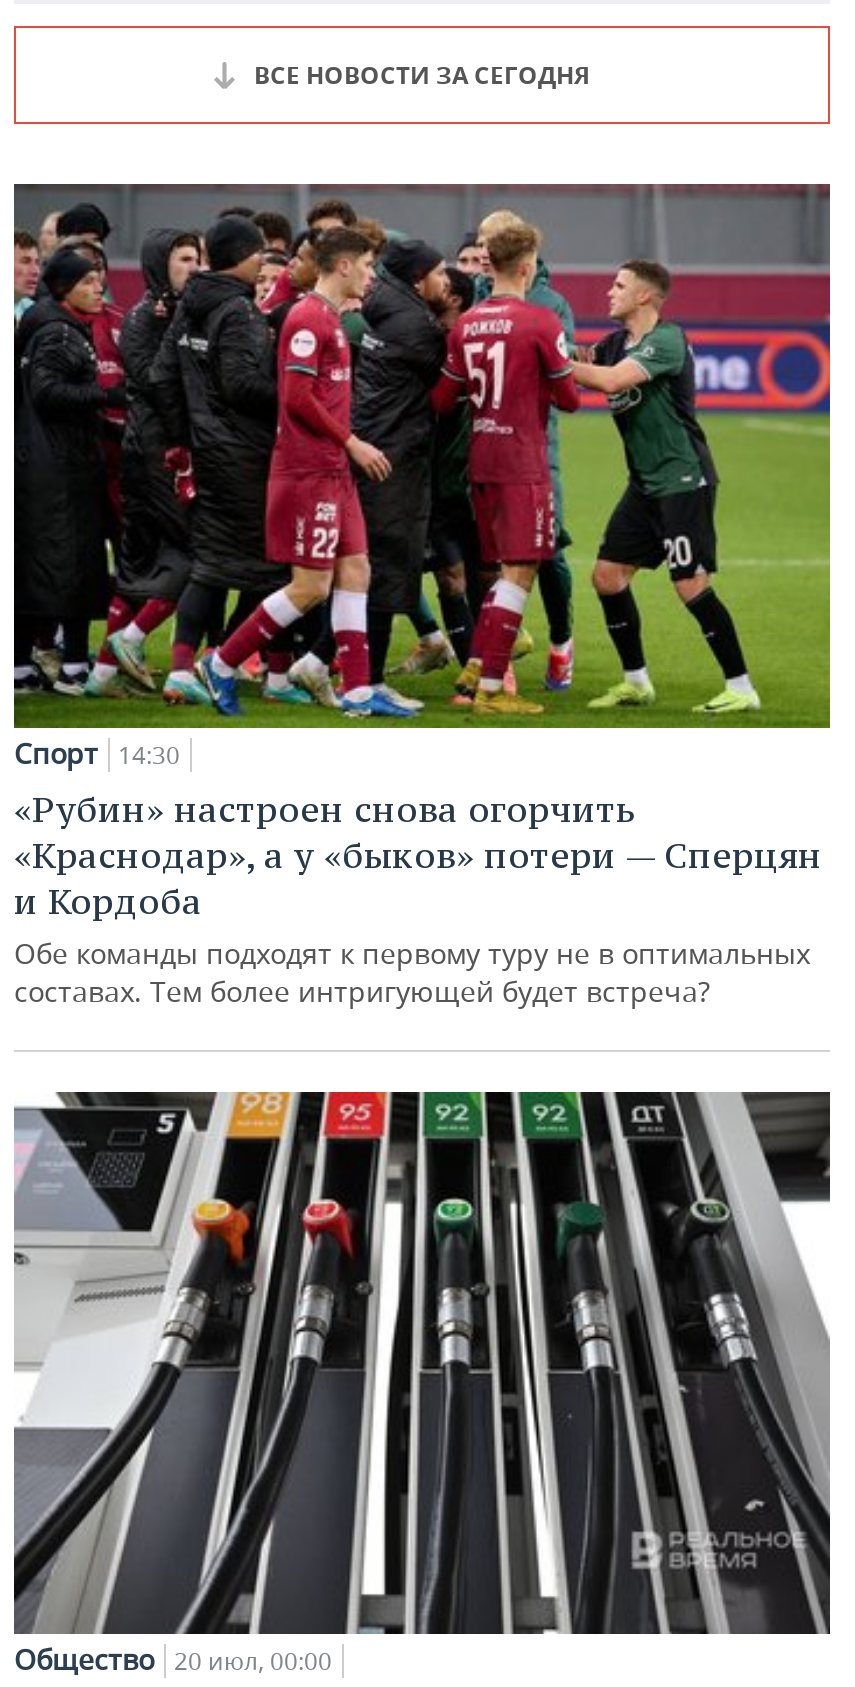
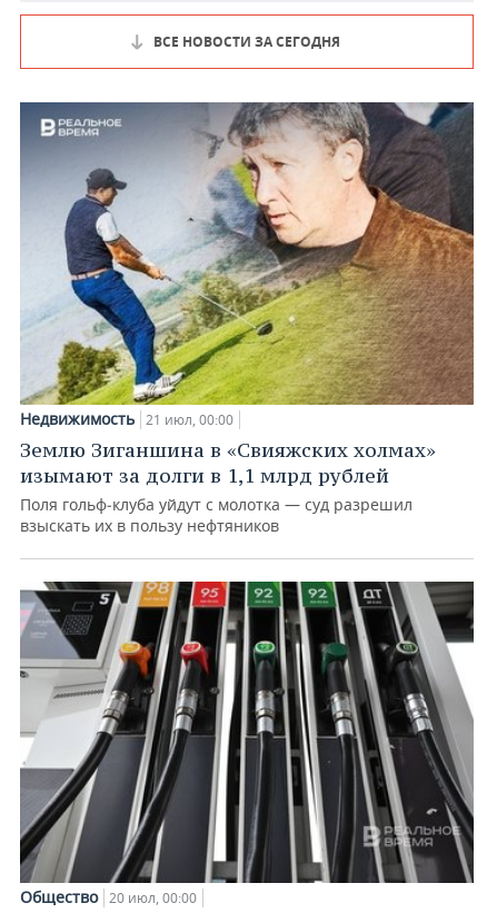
- [image]
- Спорт 14:30
- «Рубин» настроен снова огорчить
- «Краснодар», а у «быков» потери — Сперцян
- и Кордоба
- Обе команды подходят к первому туру не в оптимальных
- составах. Тем более интригующей будет встреча?
+ [image]
+ Недвижимость 21 июл, 00:00
+ Землю Зиганшина в «Свияжских холмах»
+ изымают за долги в 1,1 млрд рублей
+ Поля гольф‑клуба уйдут с молотка — суд разрешил
+ взыскать их в пользу нефтяников
